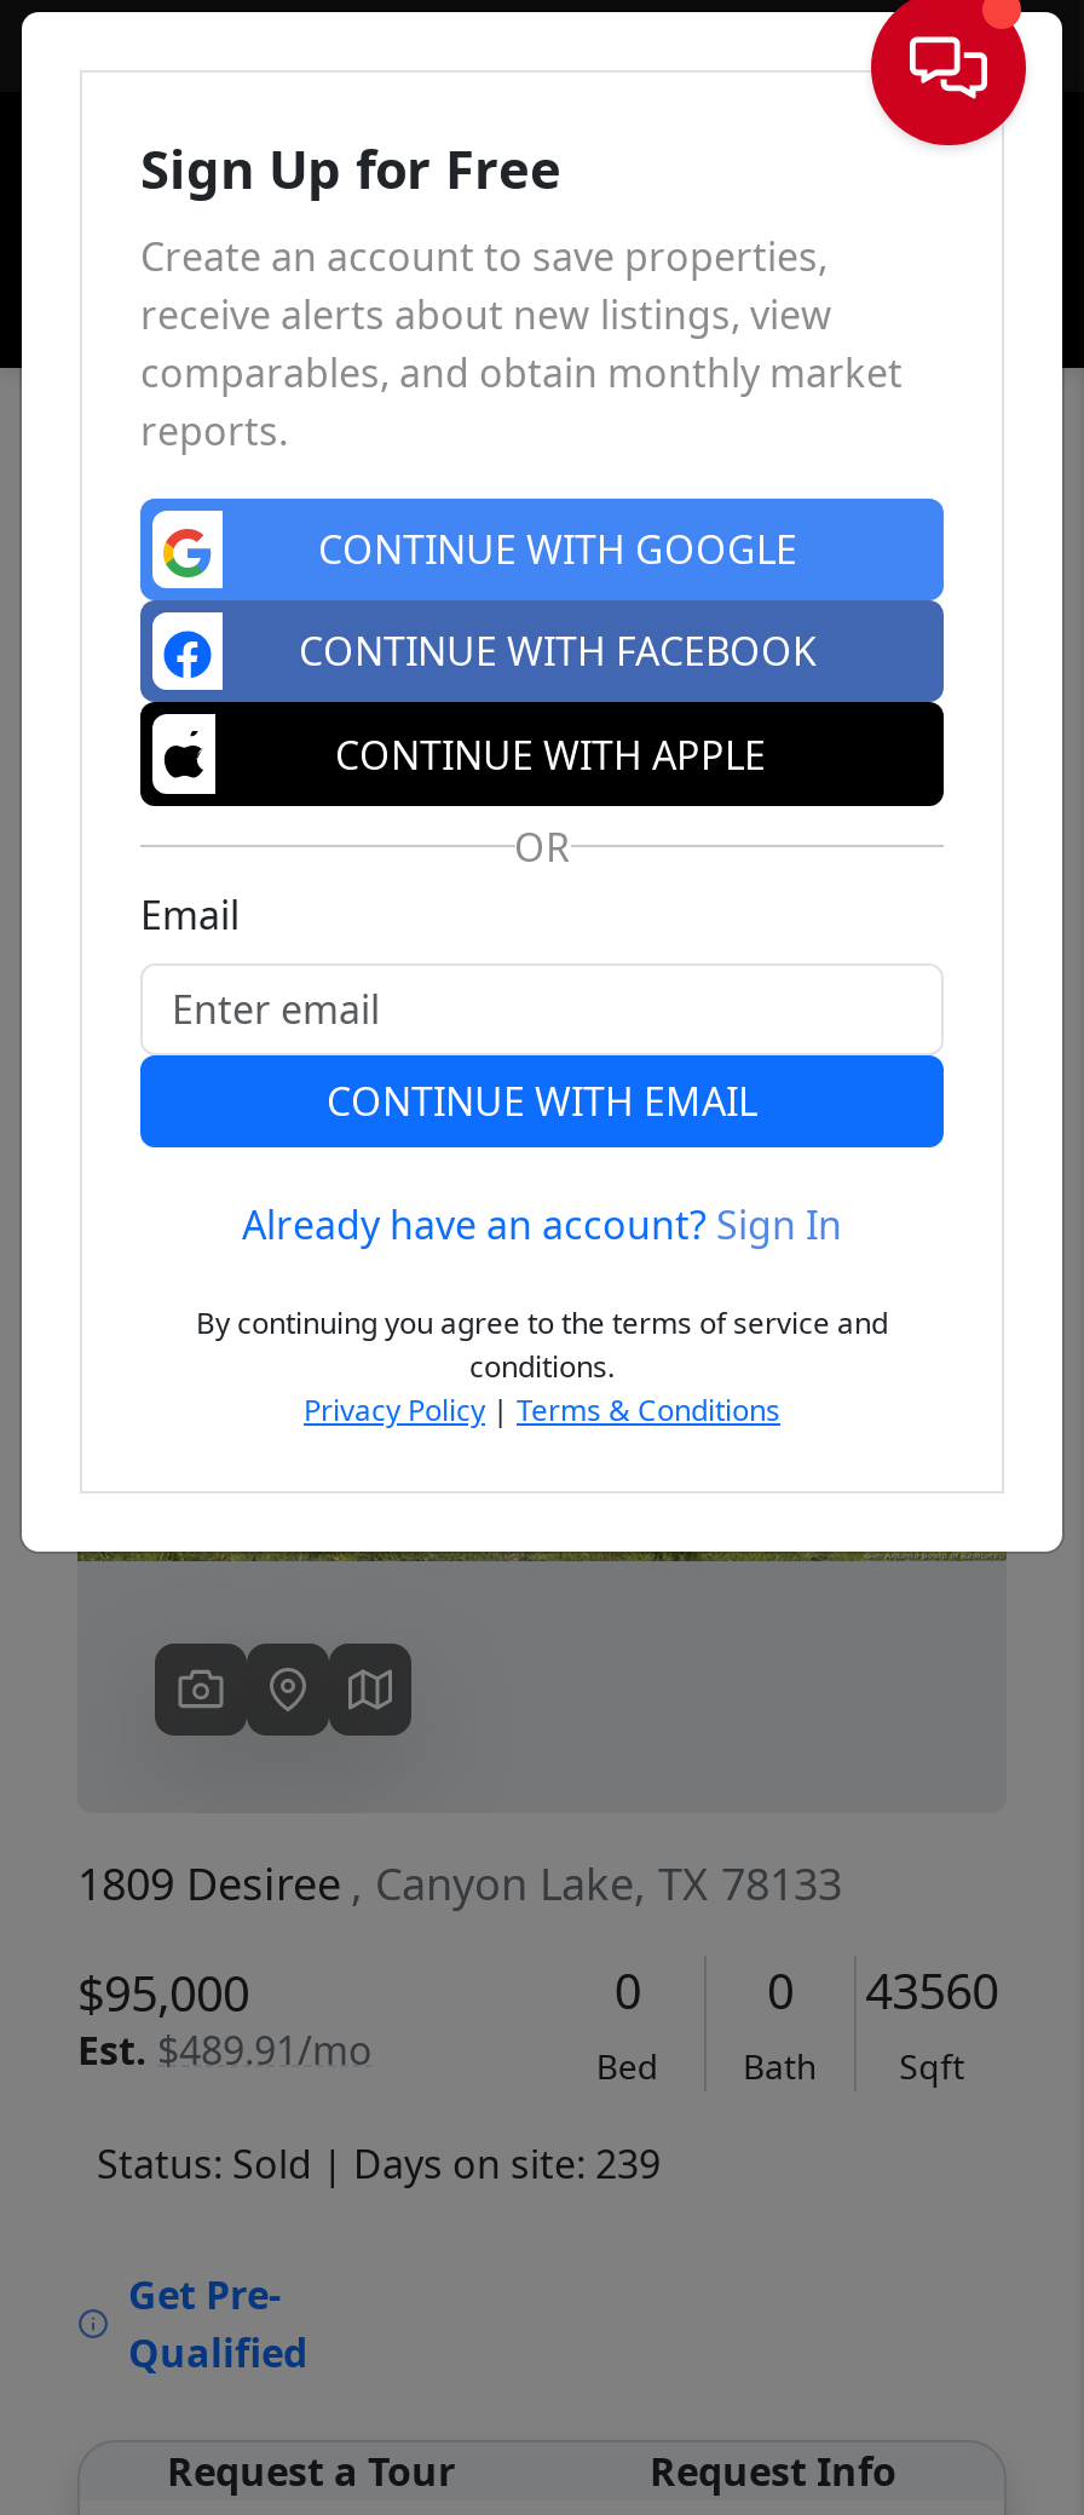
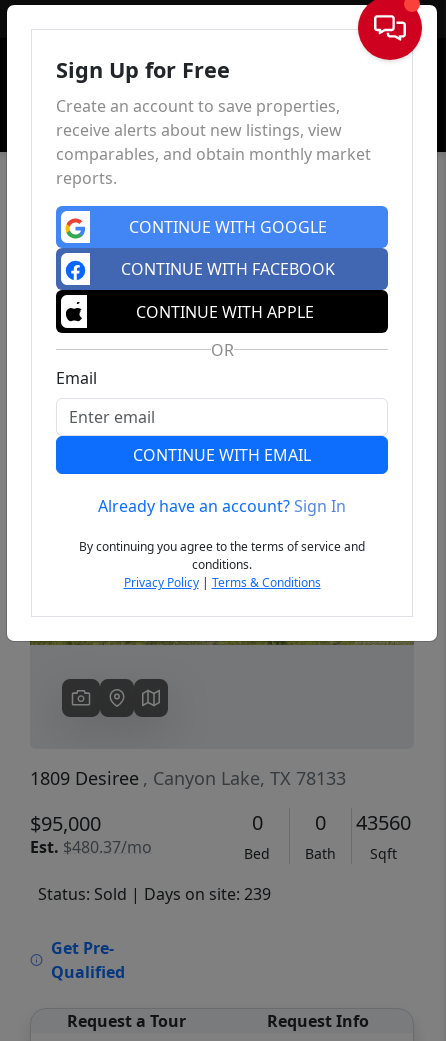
- Est. $489.91/mo
+ Est. $480.37/mo
